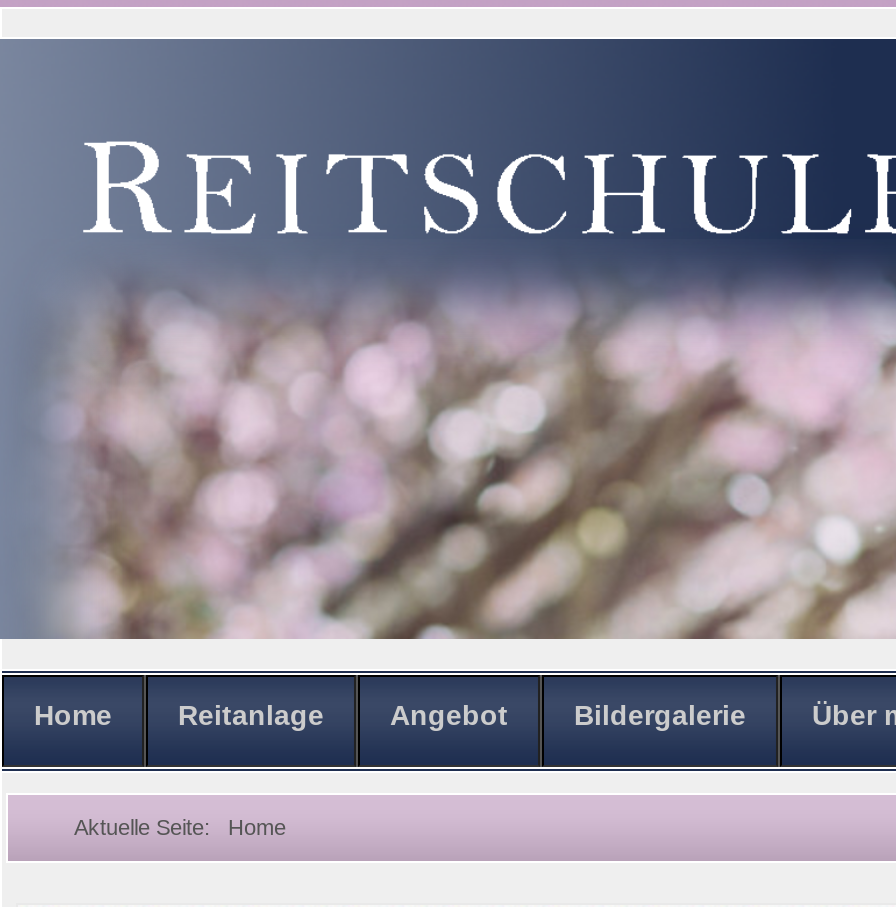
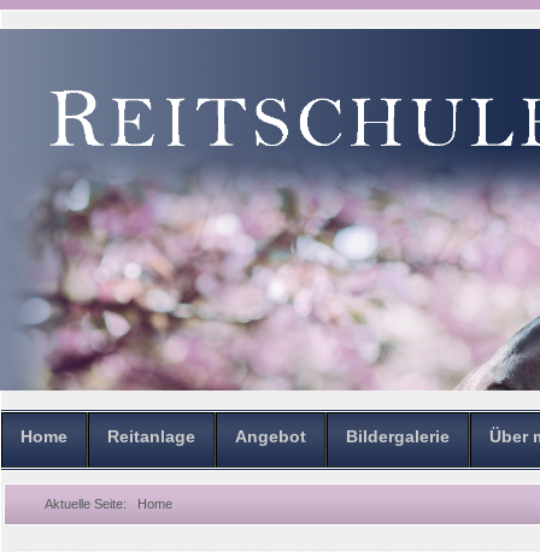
- [image]
+ [image]
